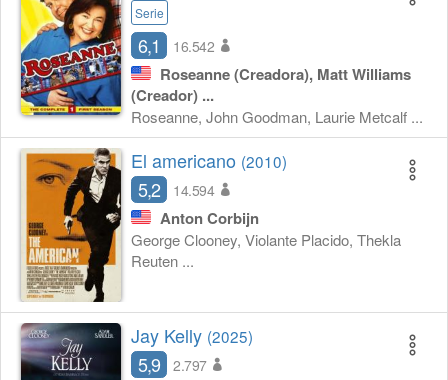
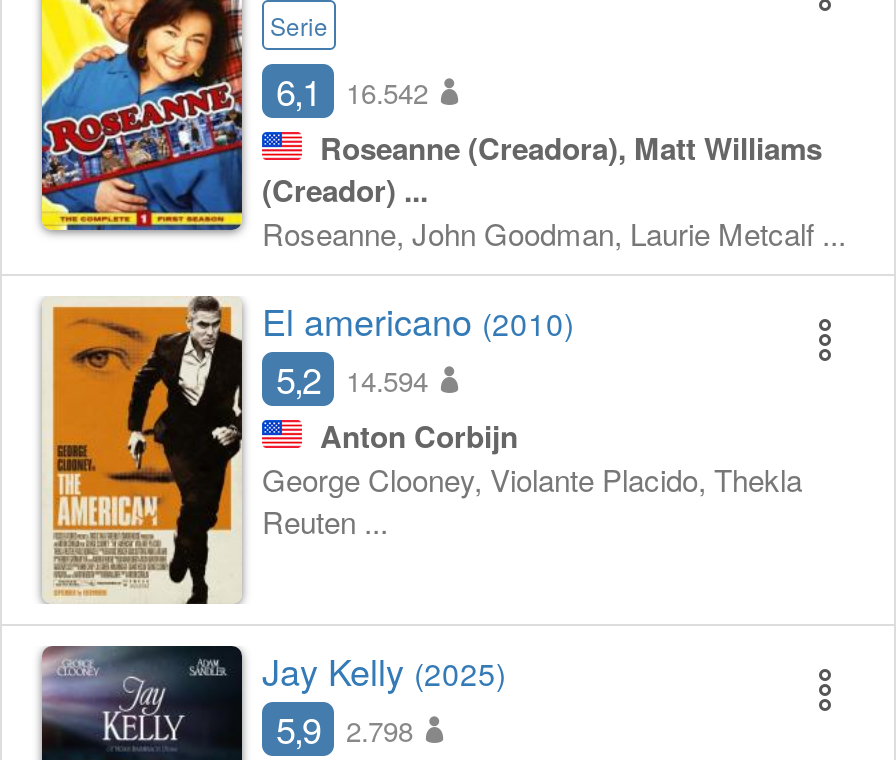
- 5,9 2.797
+ 5,9 2.798
